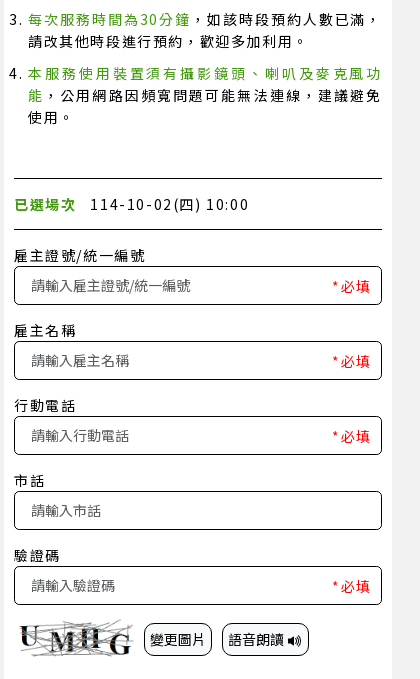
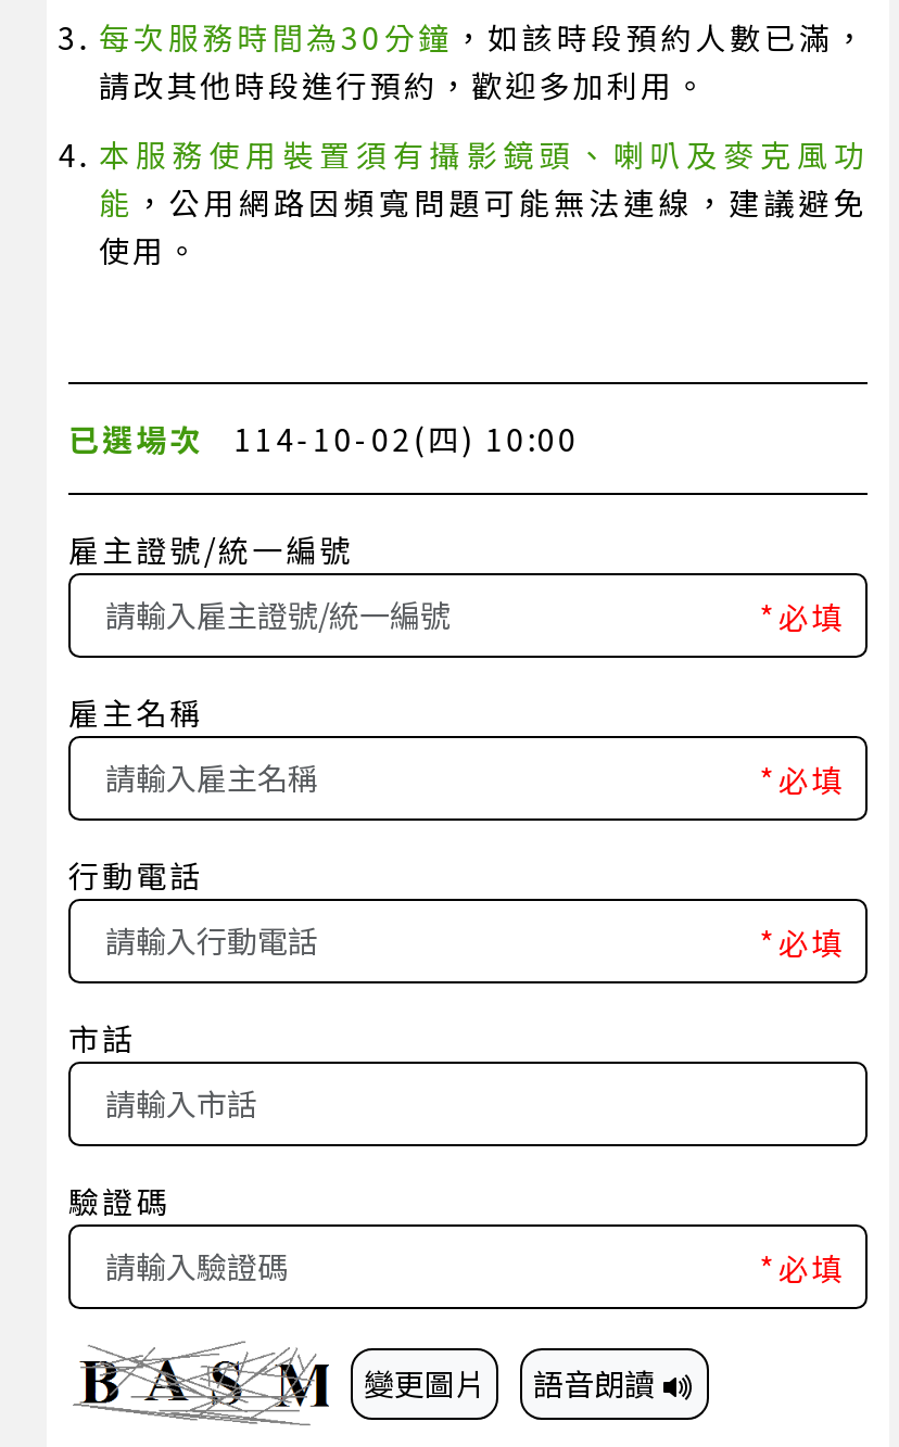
- [image]
+ [image]
